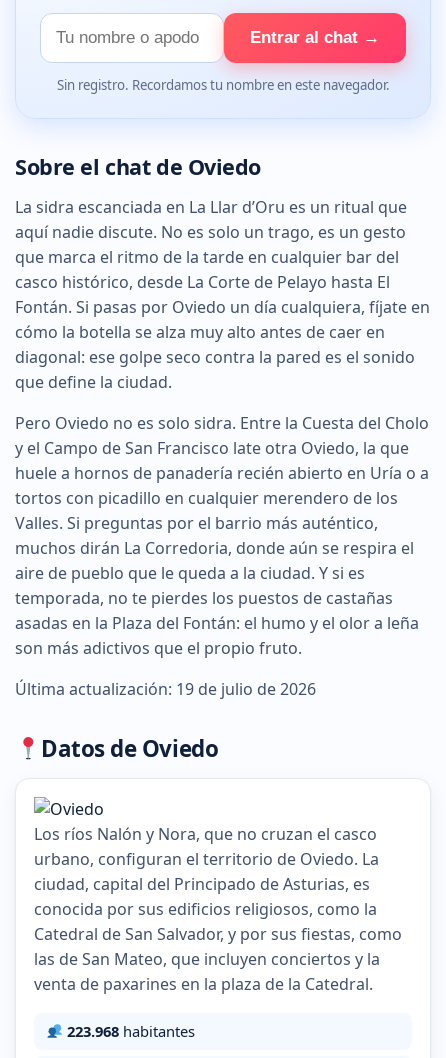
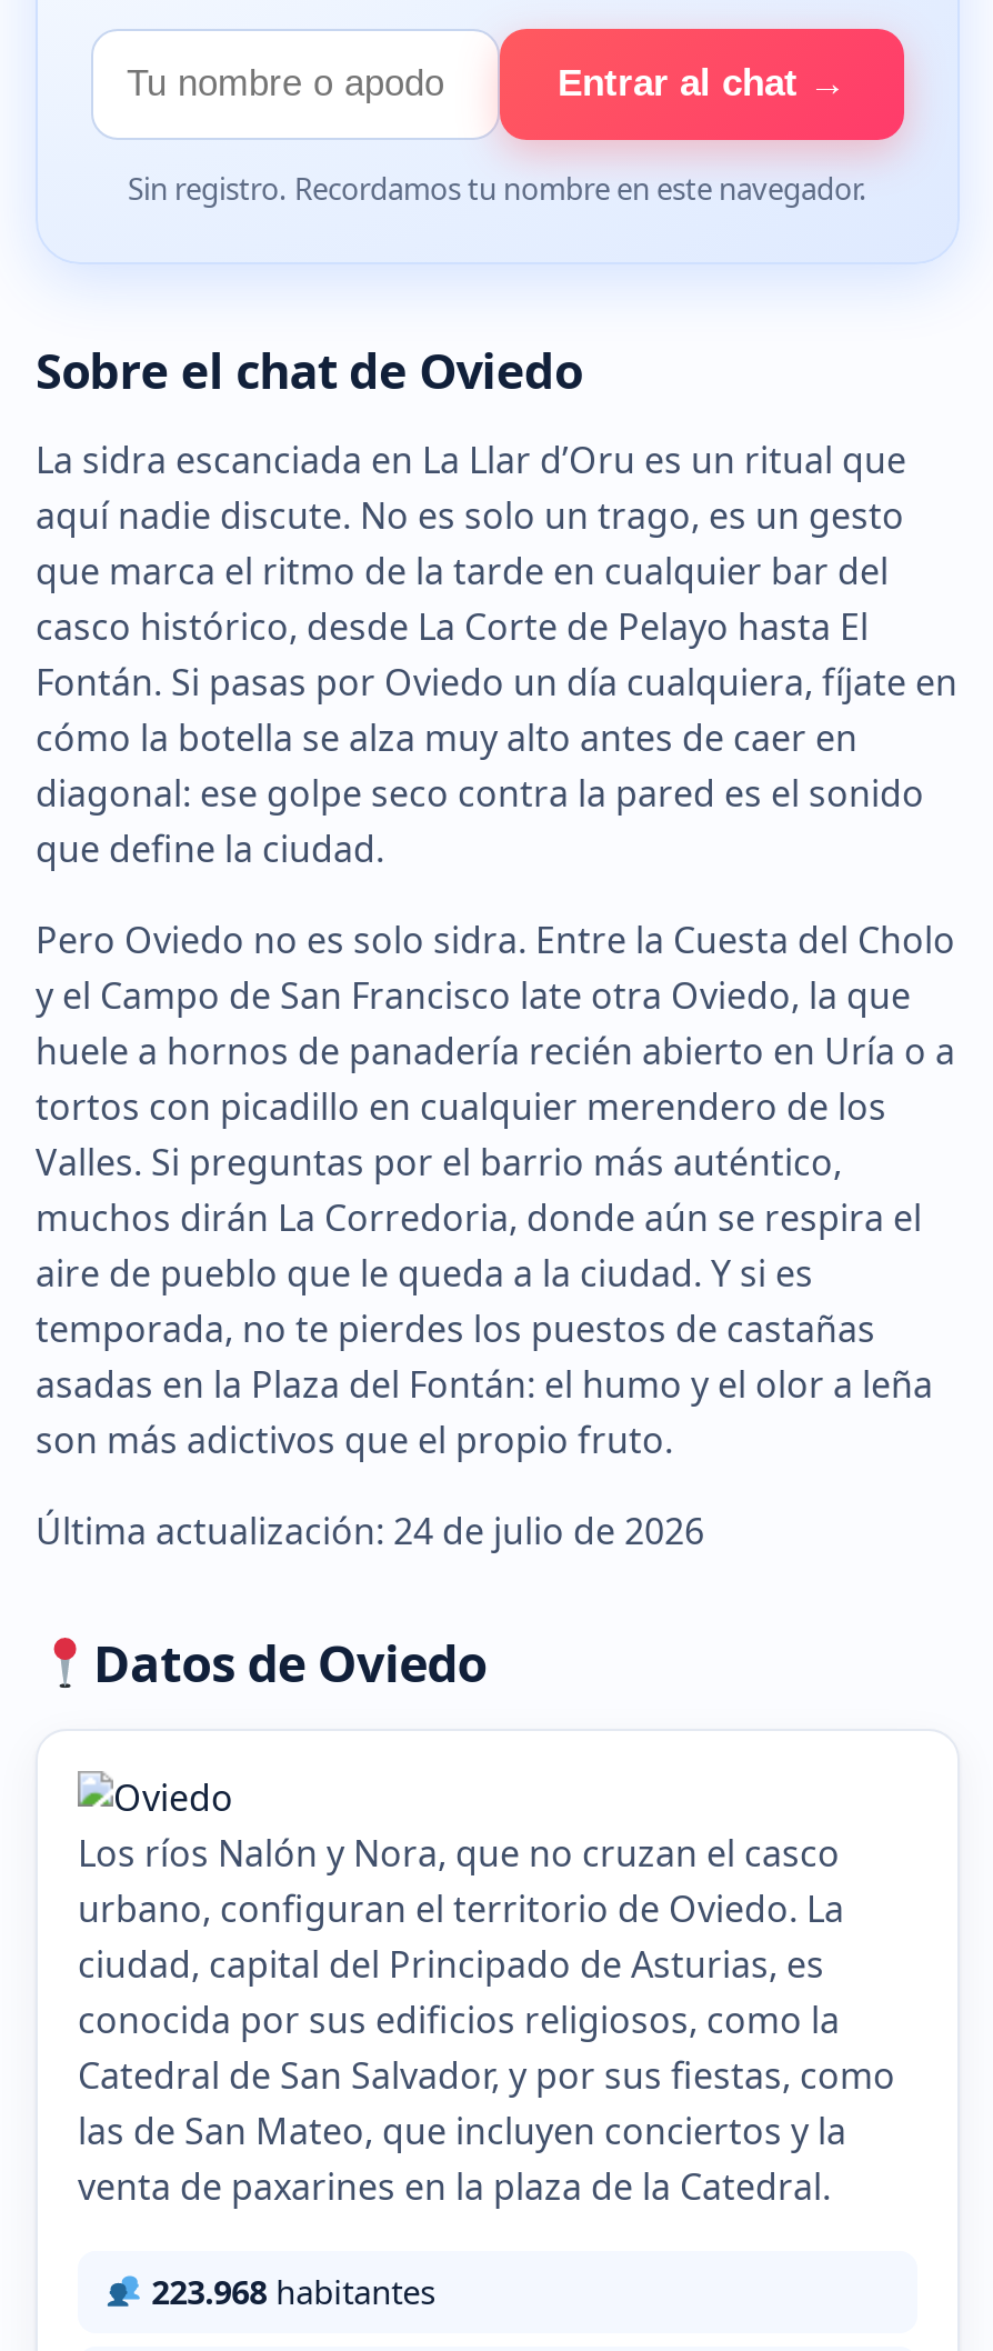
- Última actualización: 19 de julio de 2026
+ Última actualización: 24 de julio de 2026
